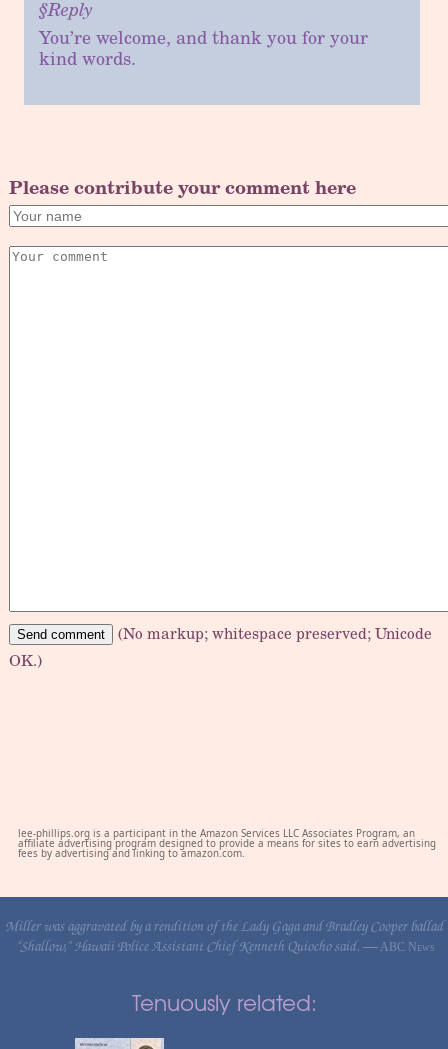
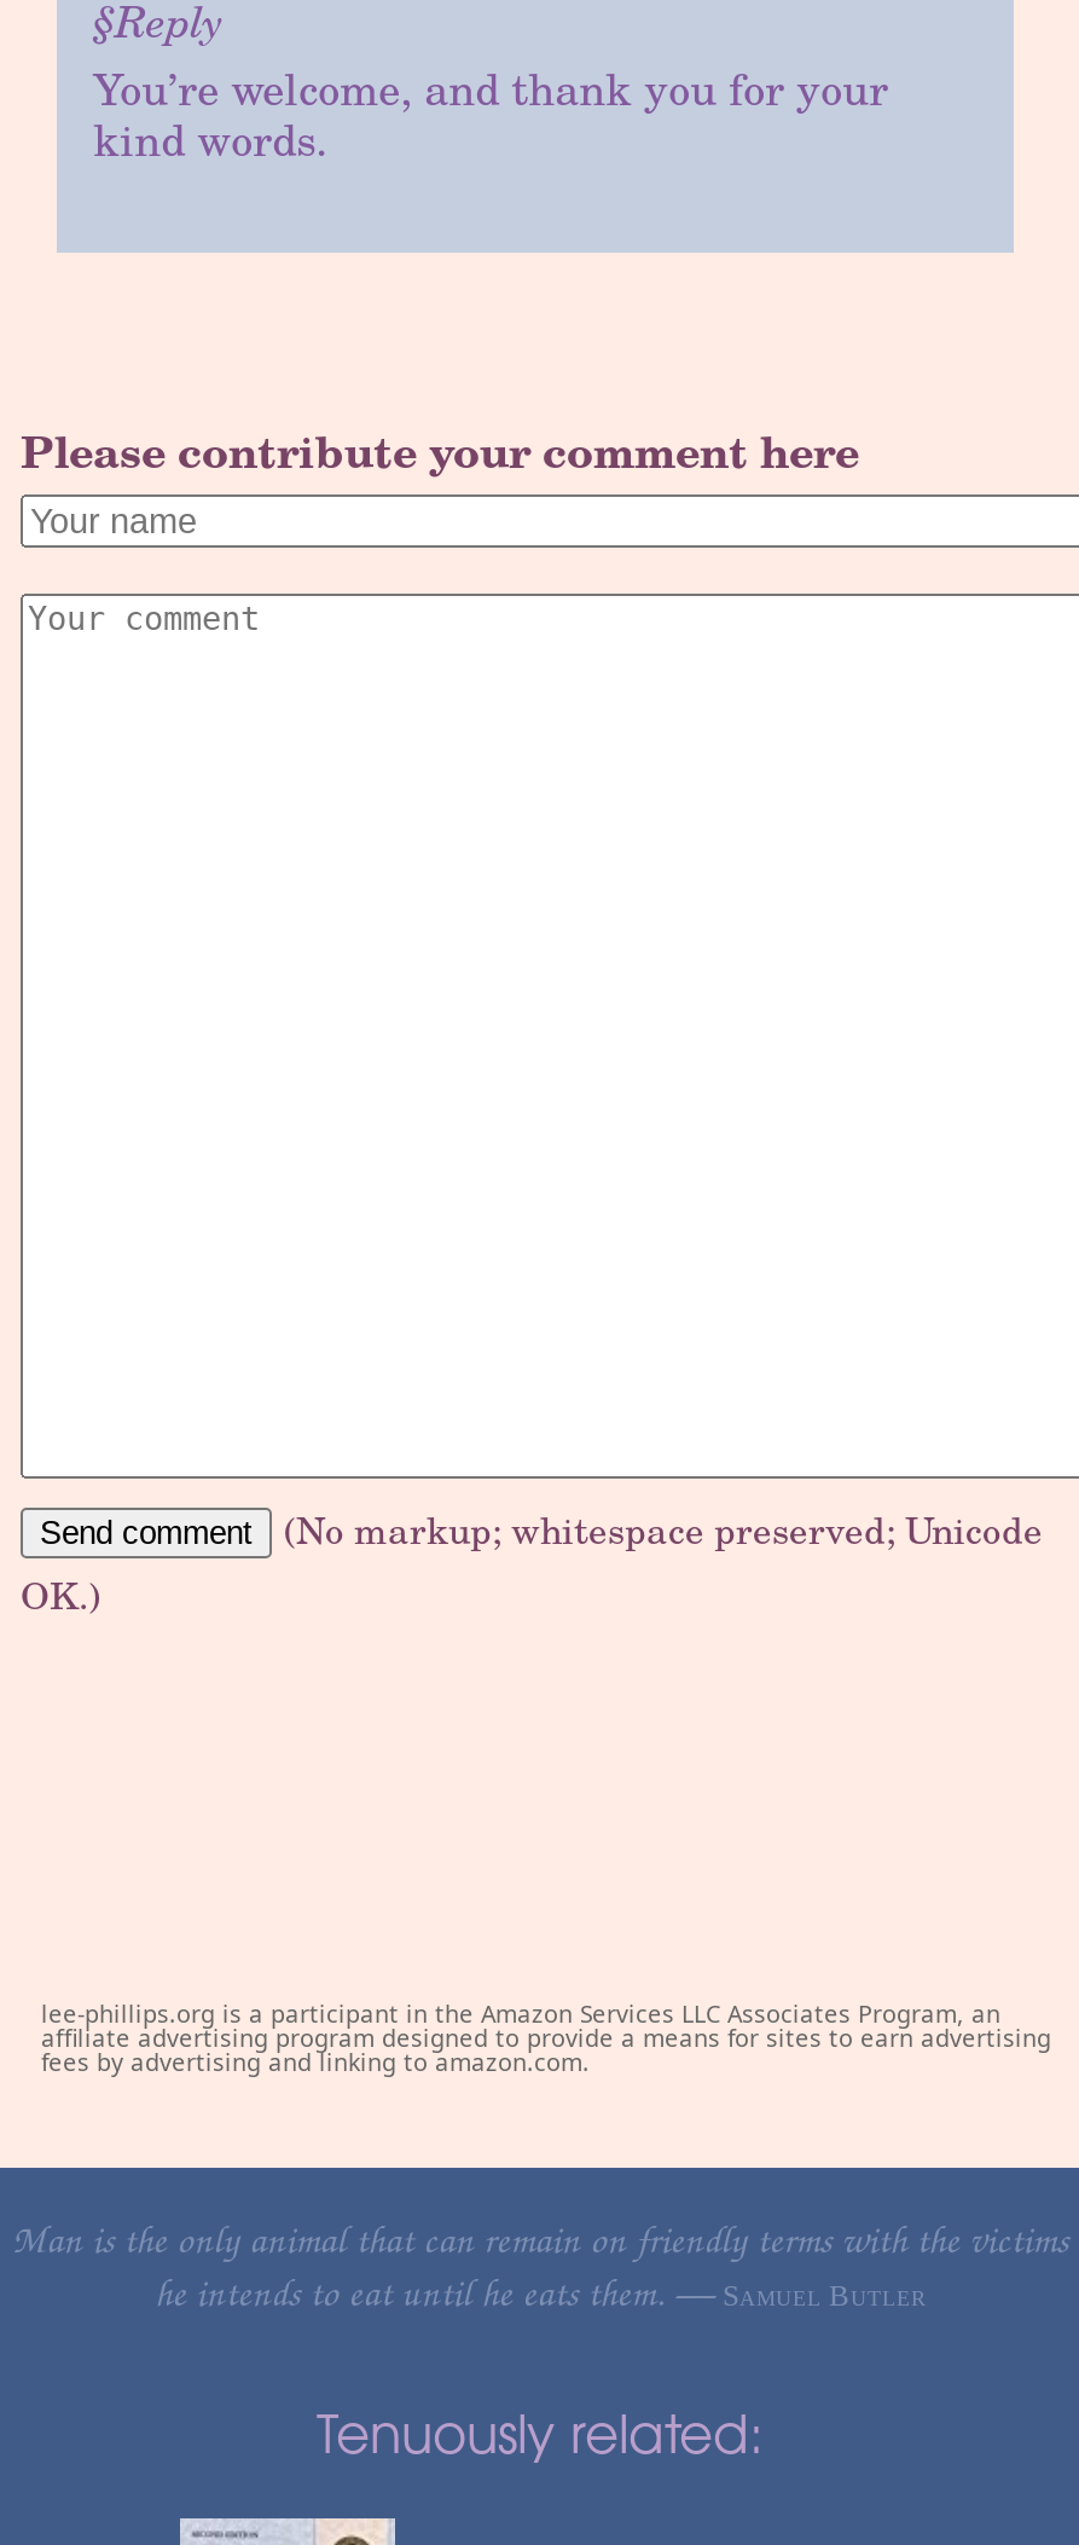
- Miller was aggravated by a rendition of the Lady Gaga and Bradley Cooper ballad
- “Shallow,” Hawaii Police Assistant Chief Kenneth Quiocho said. —ABC News
+ Man is the only animal that can remain on friendly terms with the victims
+ he intends to eat until he eats them. —Samuel Butler
